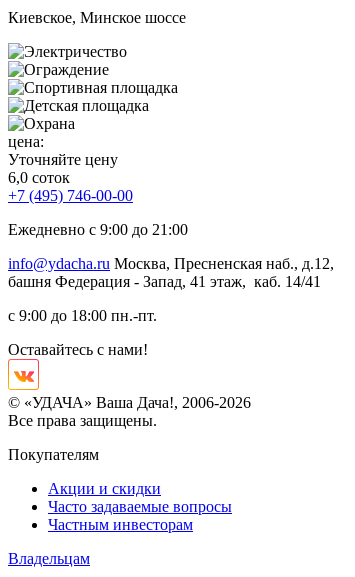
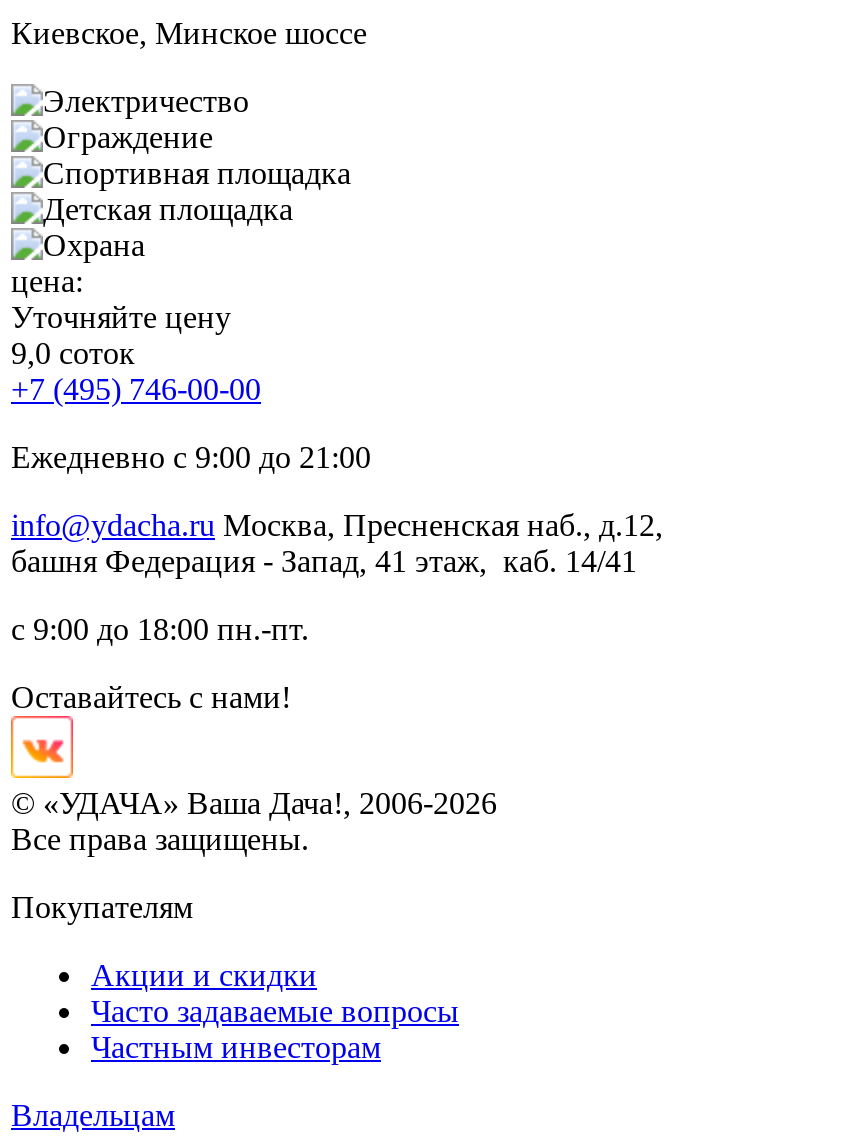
- 6,0 соток
+ 9,0 соток
